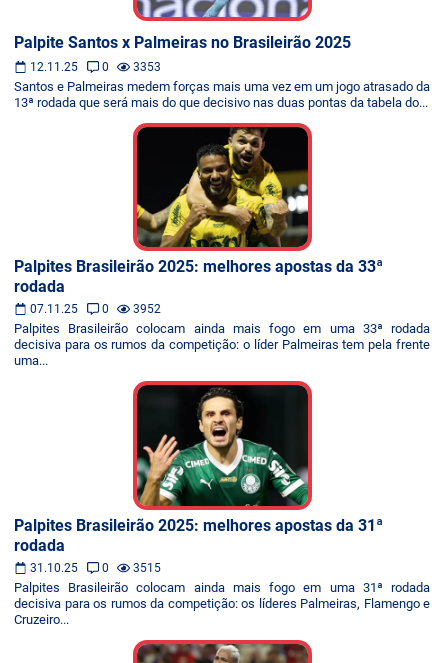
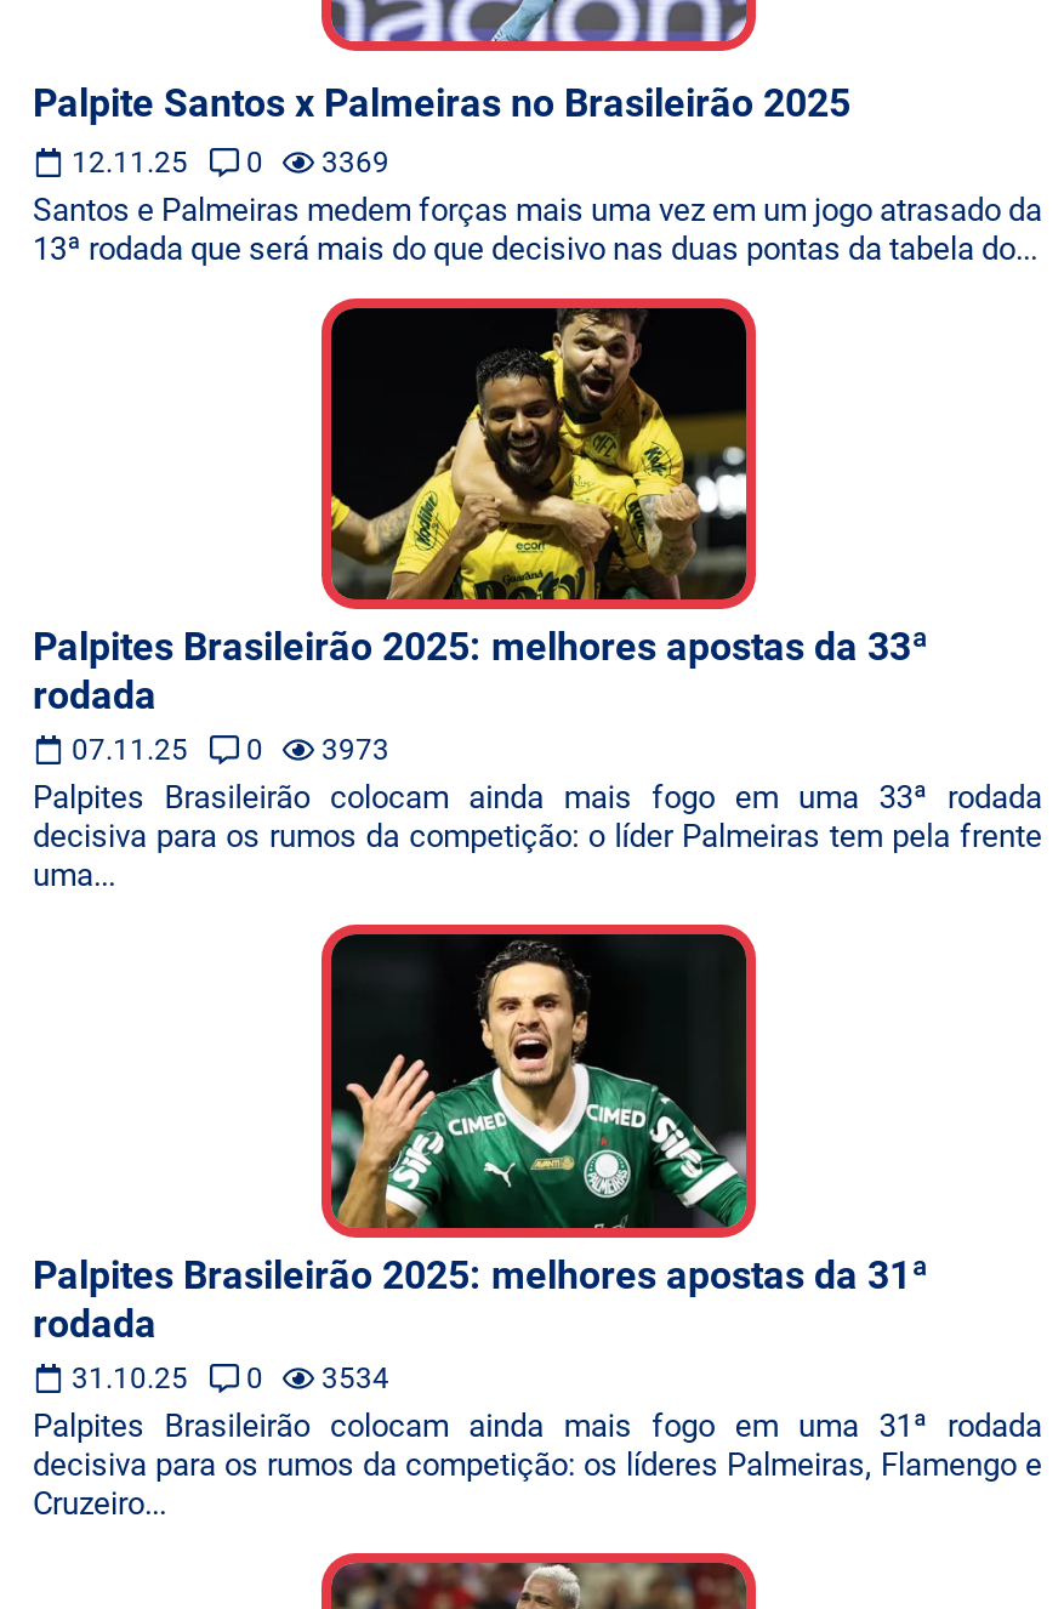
- 12.11.25 0 3353
+ 12.11.25 0 3369

- 07.11.25 0 3952
+ 07.11.25 0 3973

- 31.10.25 0 3515
+ 31.10.25 0 3534
